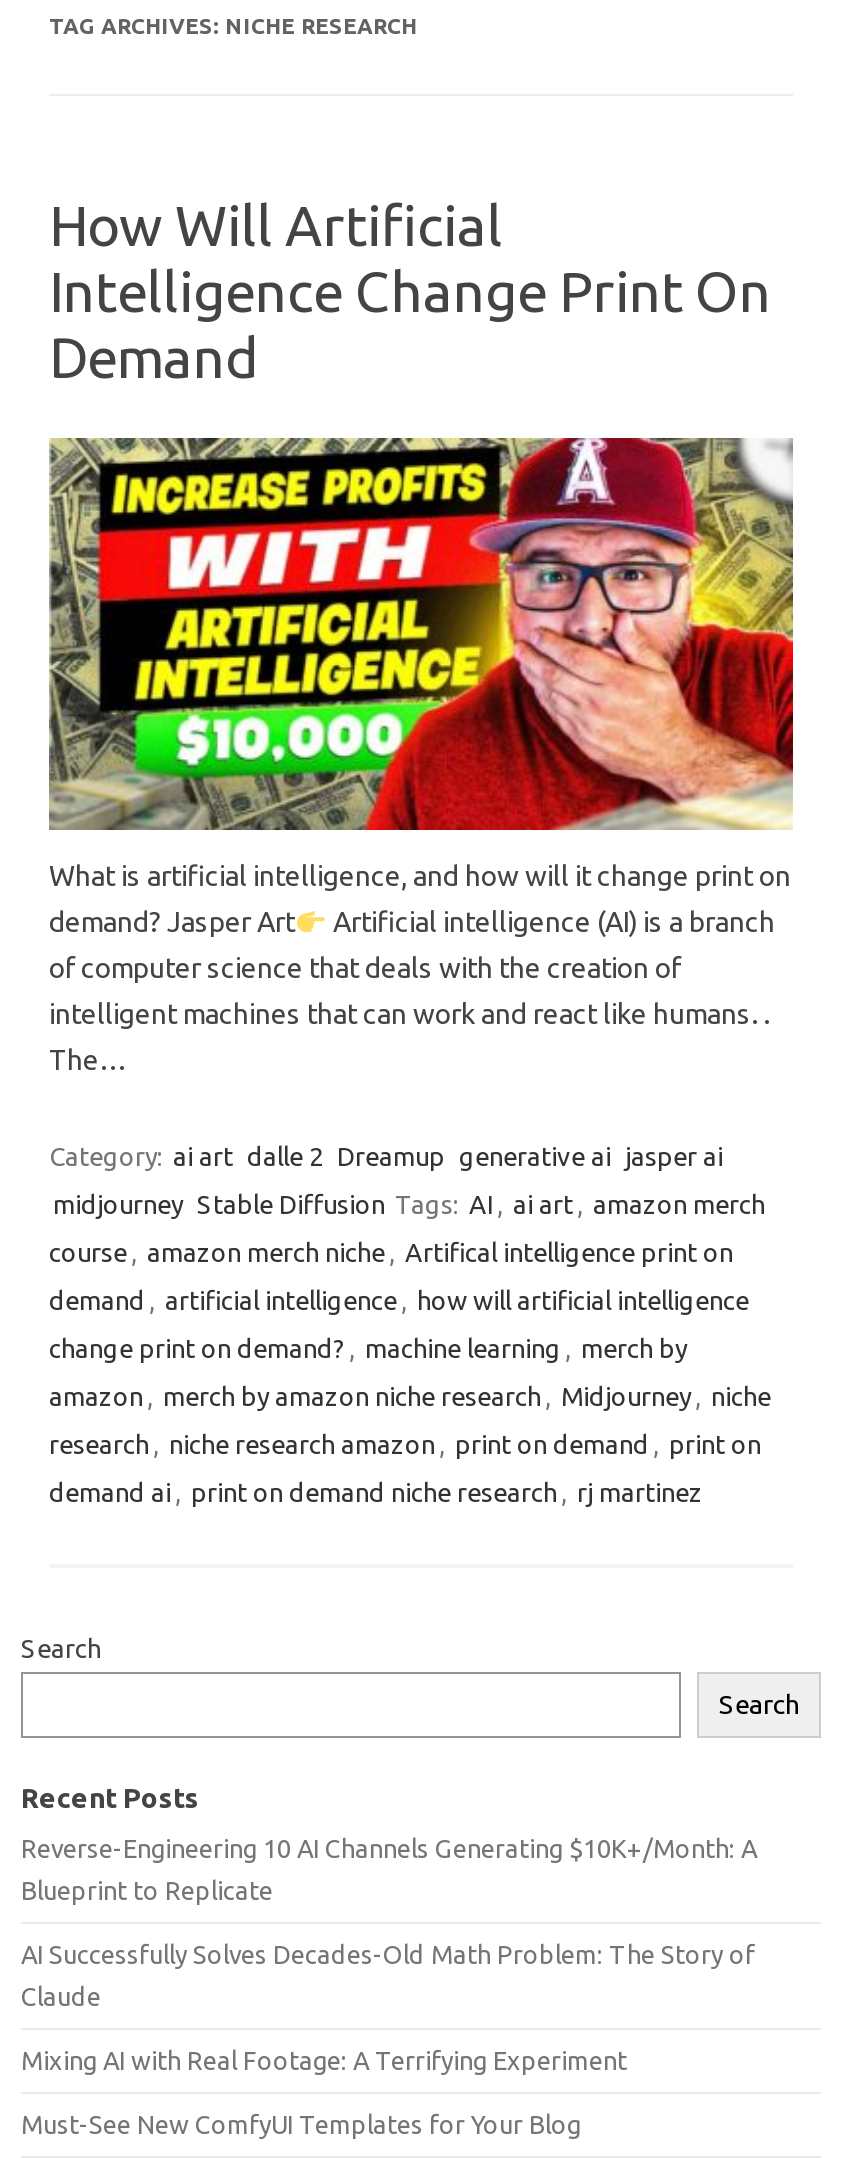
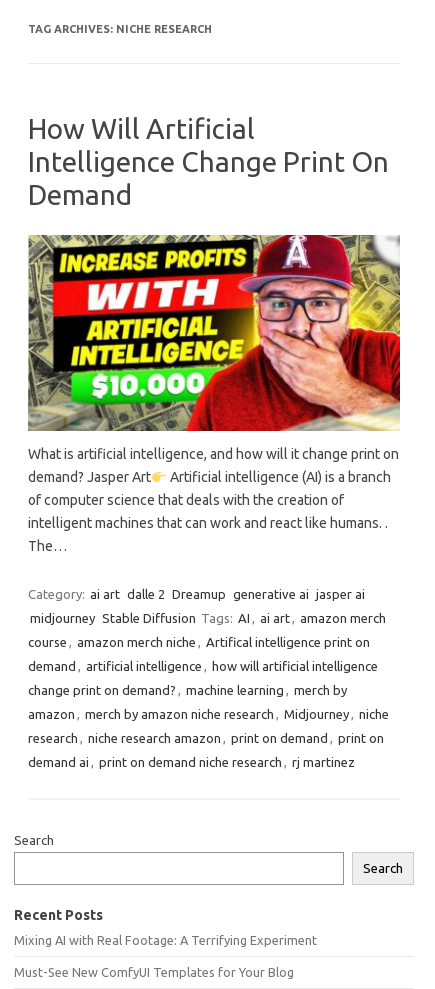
- Reverse-Engineering 10 AI Channels Generating $10K+/Month: A
- Blueprint to Replicate
- AI Successfully Solves Decades-Old Math Problem: The Story of
- Claude
